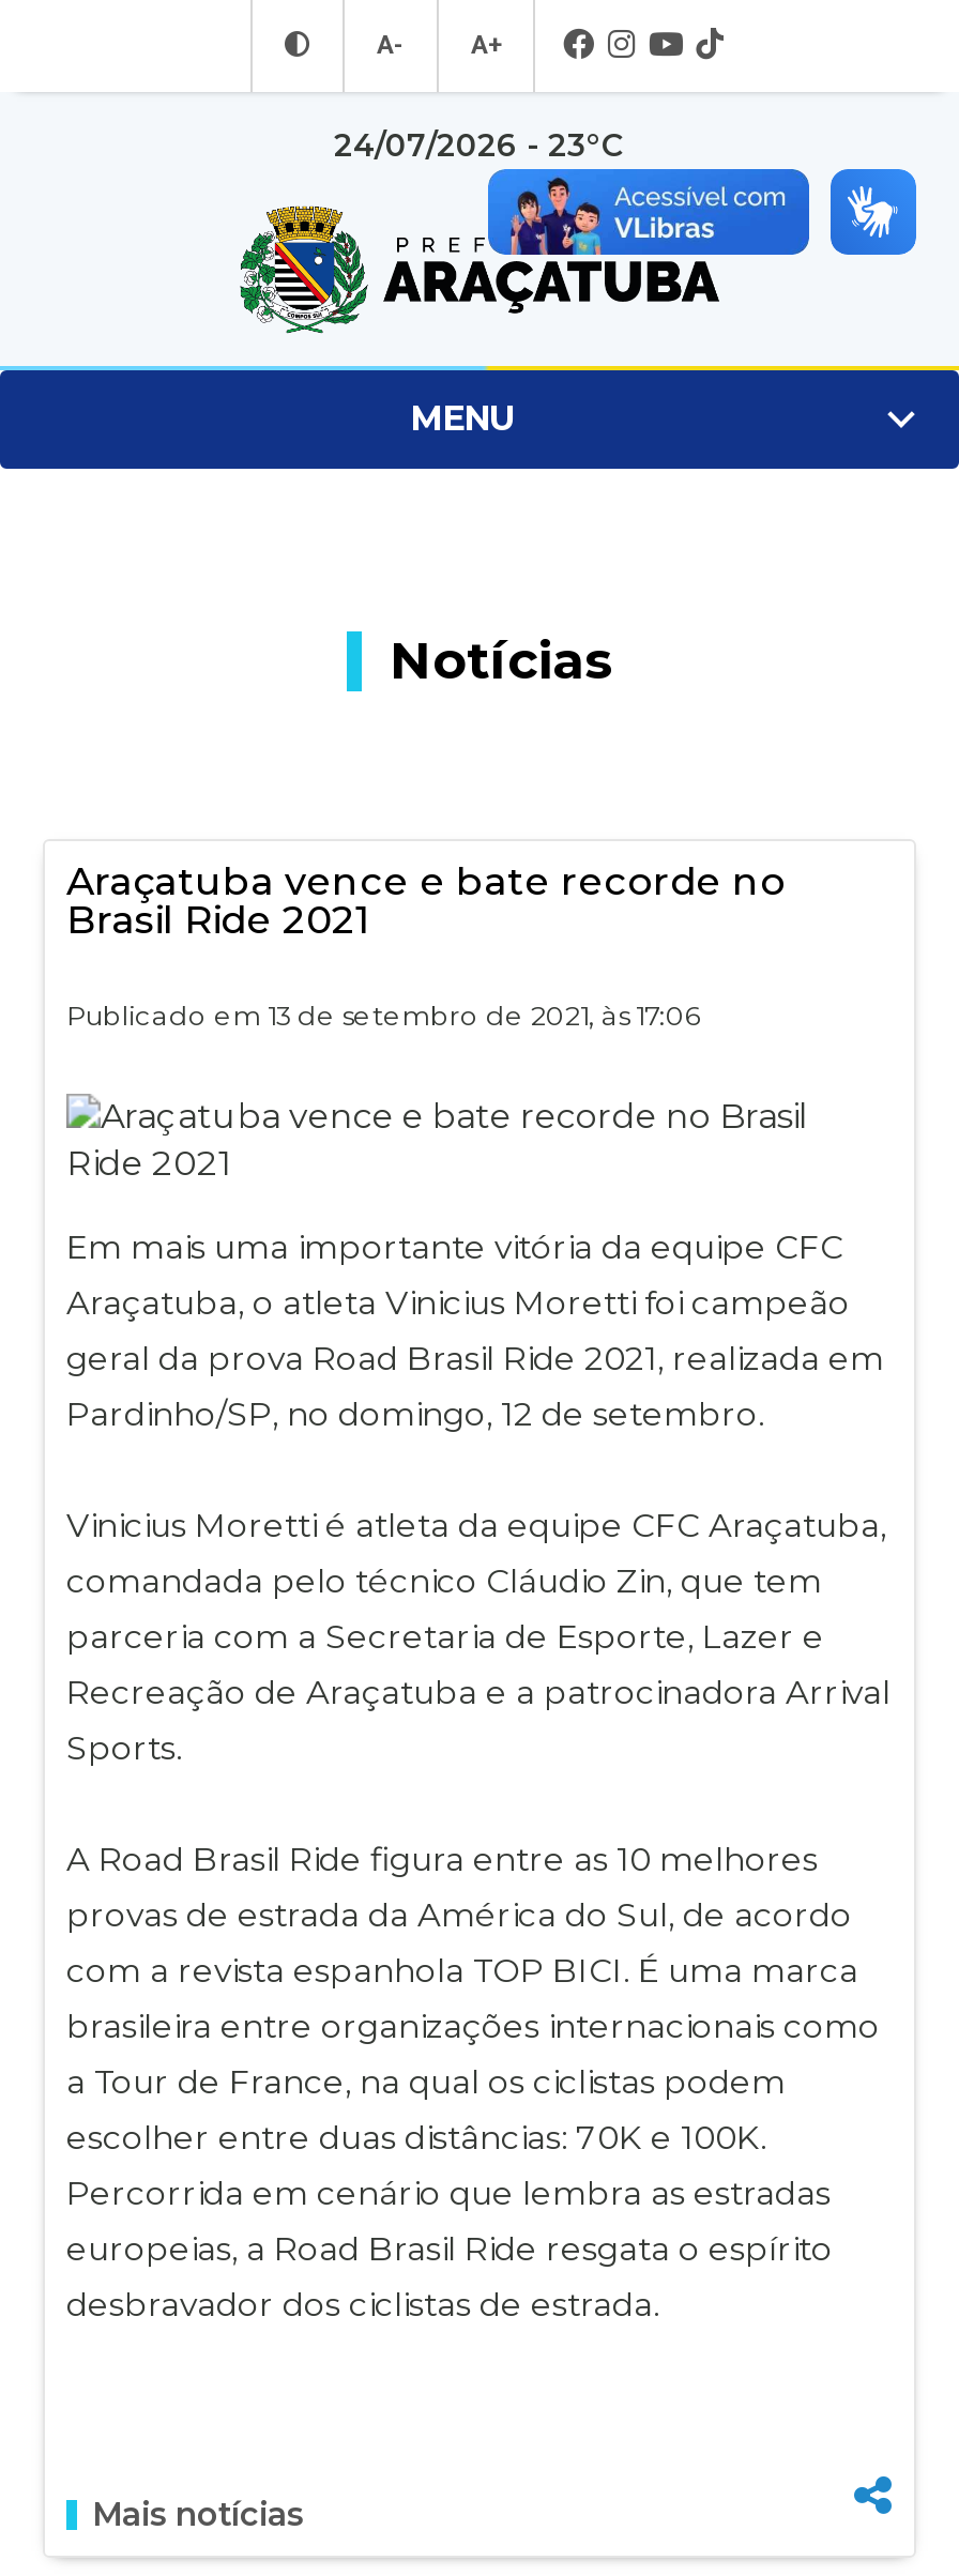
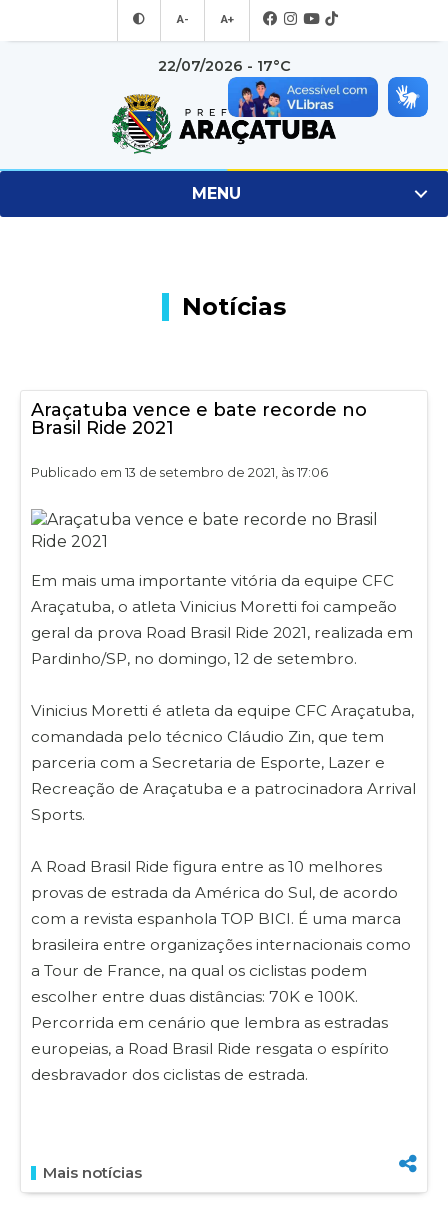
- 24/07/2026 - 23°C
+ 22/07/2026 - 17°C
